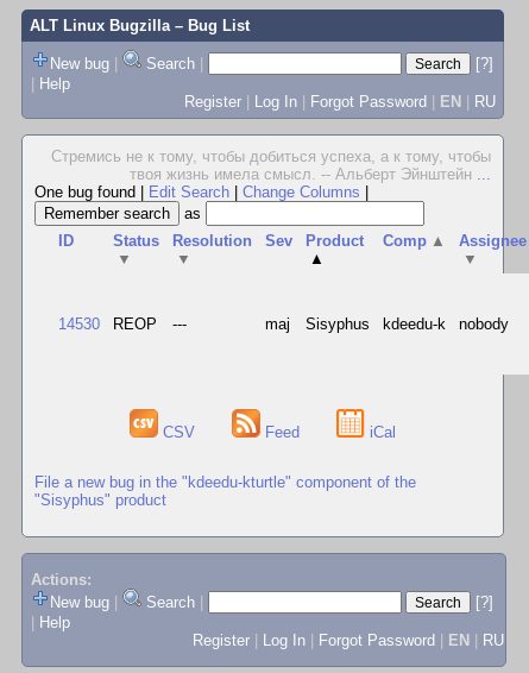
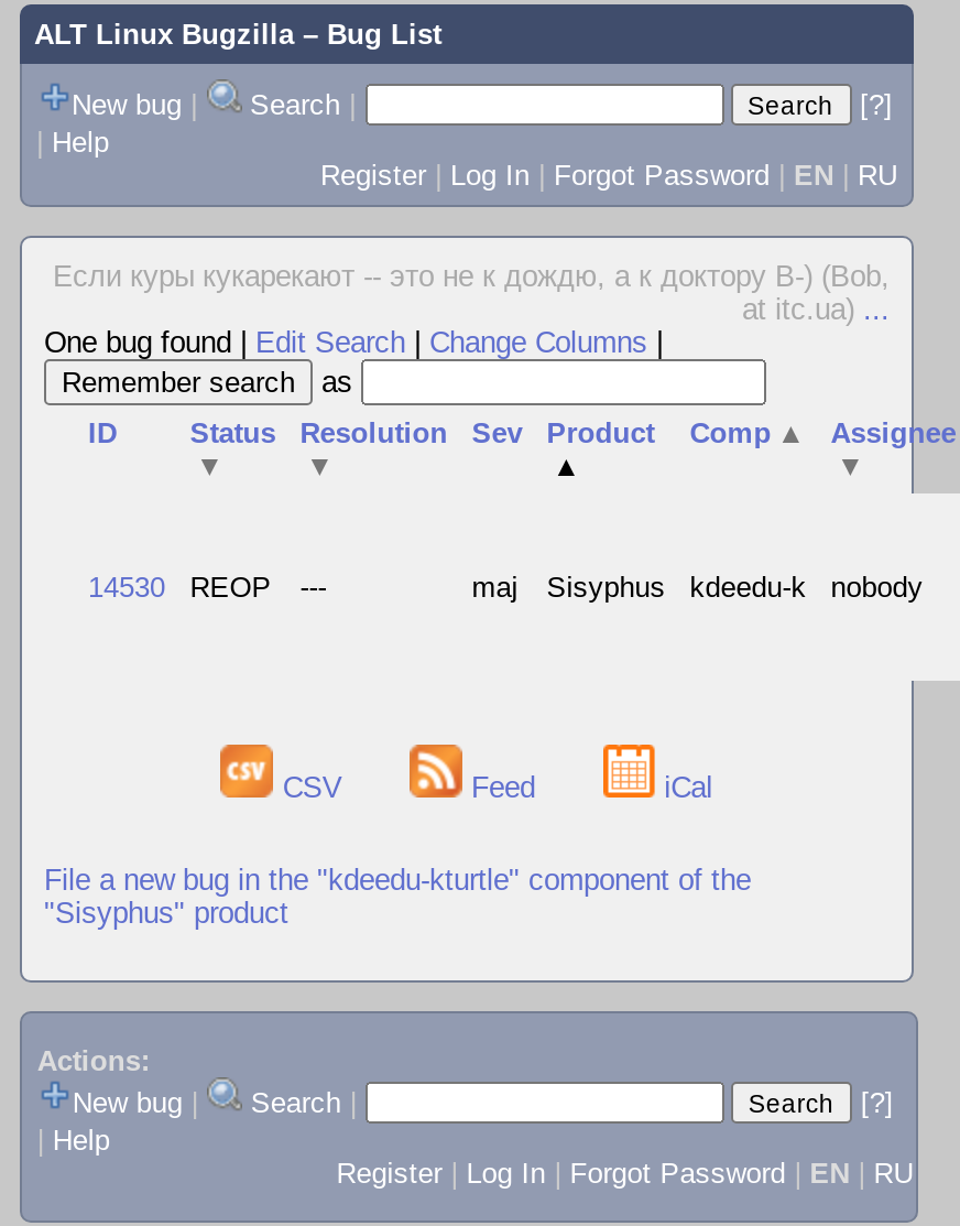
- Стремись не к тому, чтобы добиться успеха, а к тому, чтобы
- твоя жизнь имела смысл. -- Альберт Эйнштейн...
+ Если куры кукарекают -- это не к дождю, а к доктору В-) (Bob,
+ at itc.ua)...
